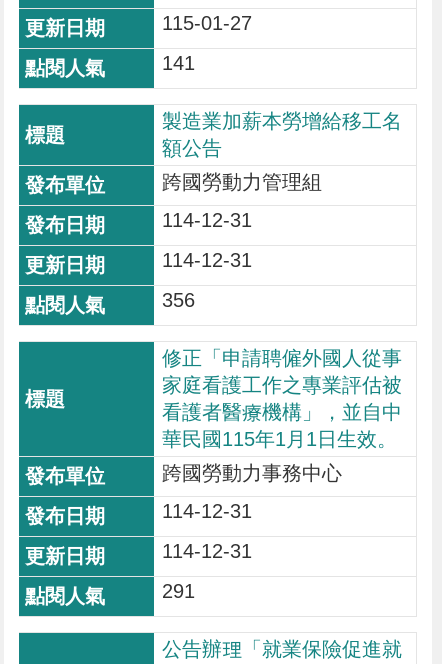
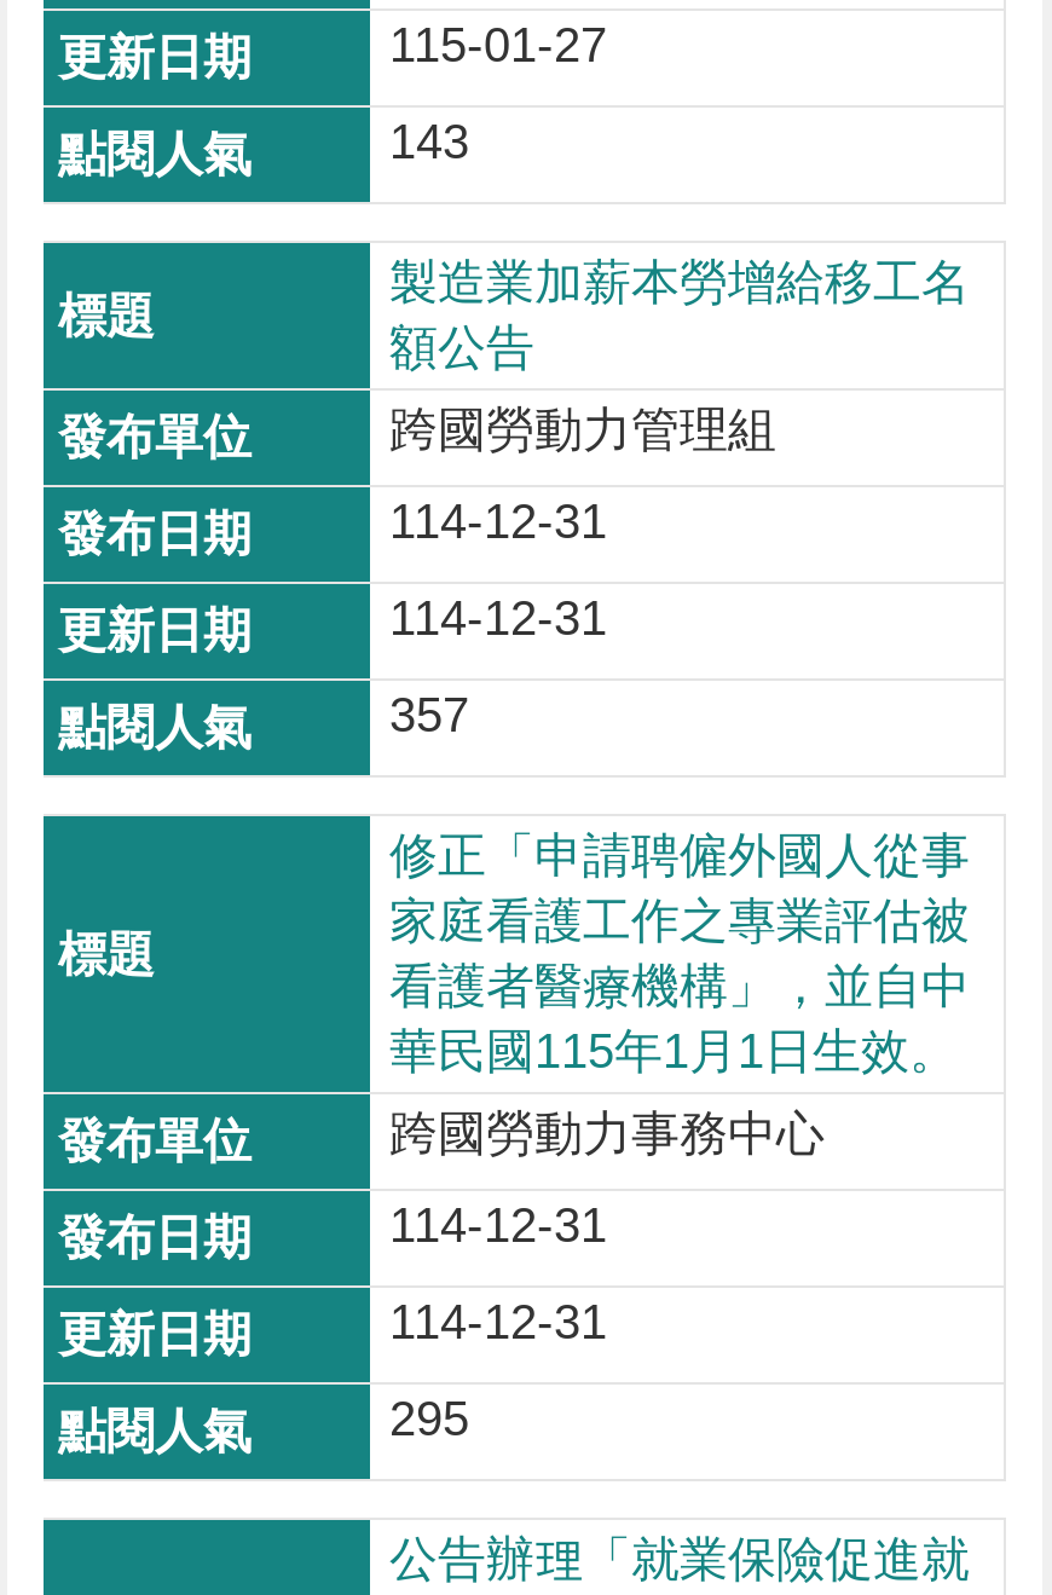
- 141
+ 143

- 356
+ 357

- 291
+ 295
